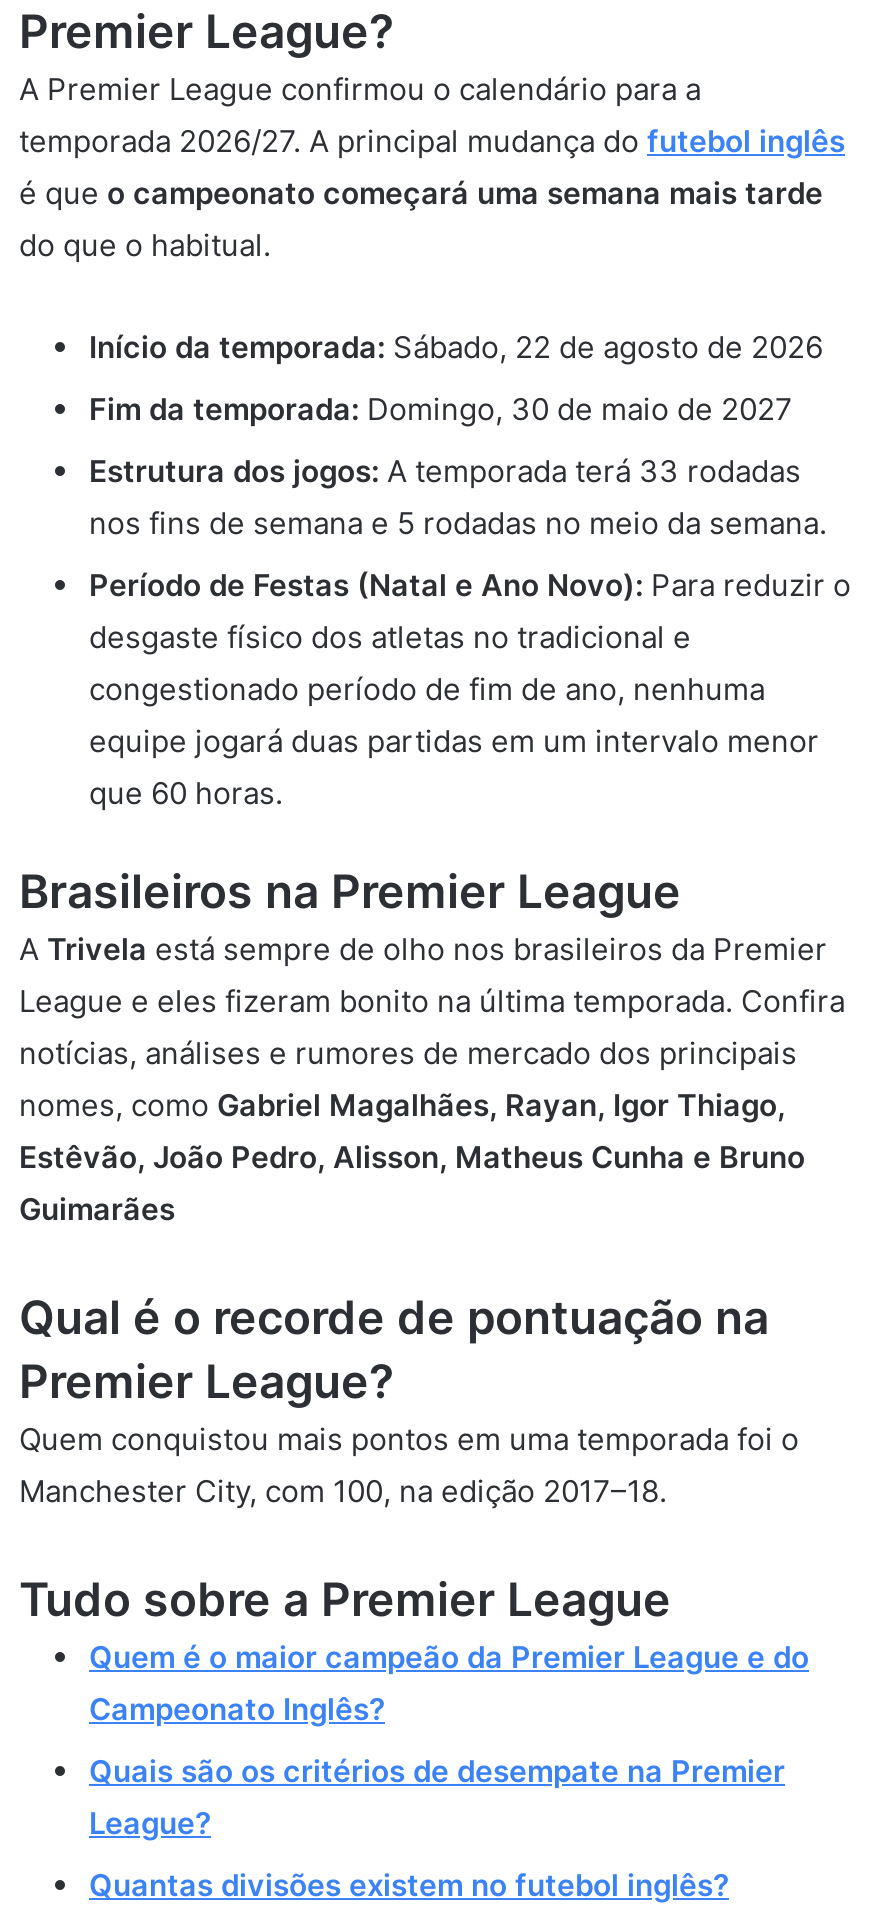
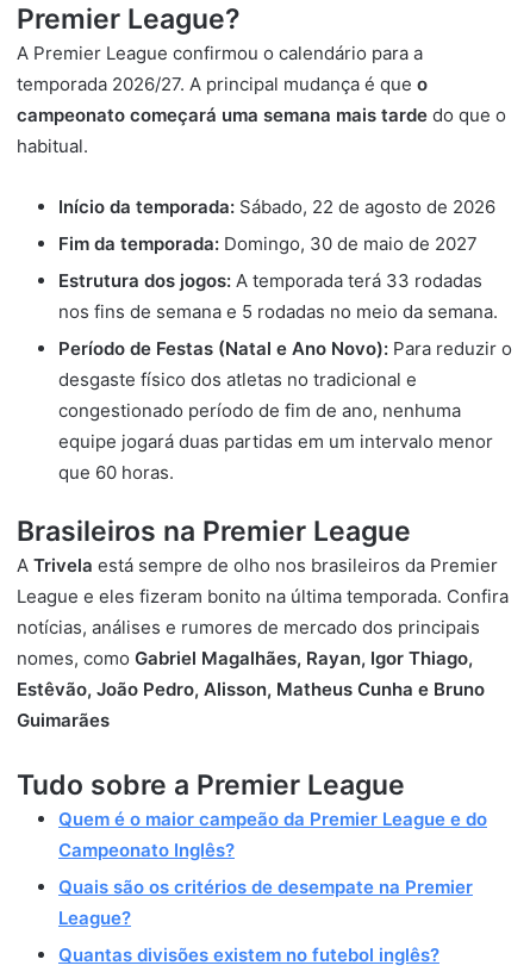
- temporada 2026/27. A principal mudança do futebol inglês
- é que o campeonato começará uma semana mais tarde
- do que o habitual.
+ temporada 2026/27. A principal mudança é que o
+ campeonato começará uma semana mais tarde do que o
+ habitual.

- Qual é o recorde de pontuação na
- Premier League?
- Quem conquistou mais pontos em uma temporada foi o
- Manchester City, com 100, na edição 2017–18.
